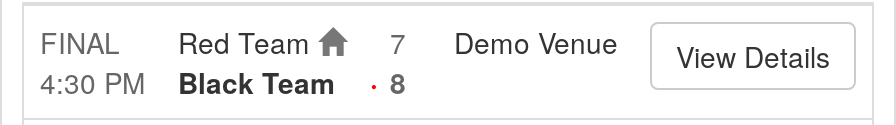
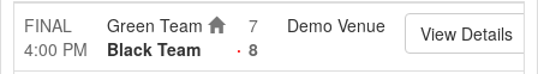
- Red Team
+ Green Team

- 4:30 PM Black Team 8
+ 4:00 PM Black Team 8
